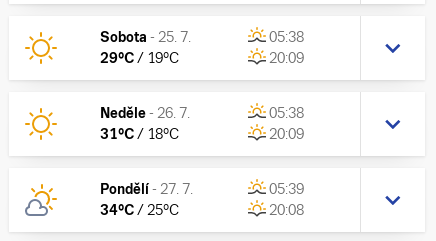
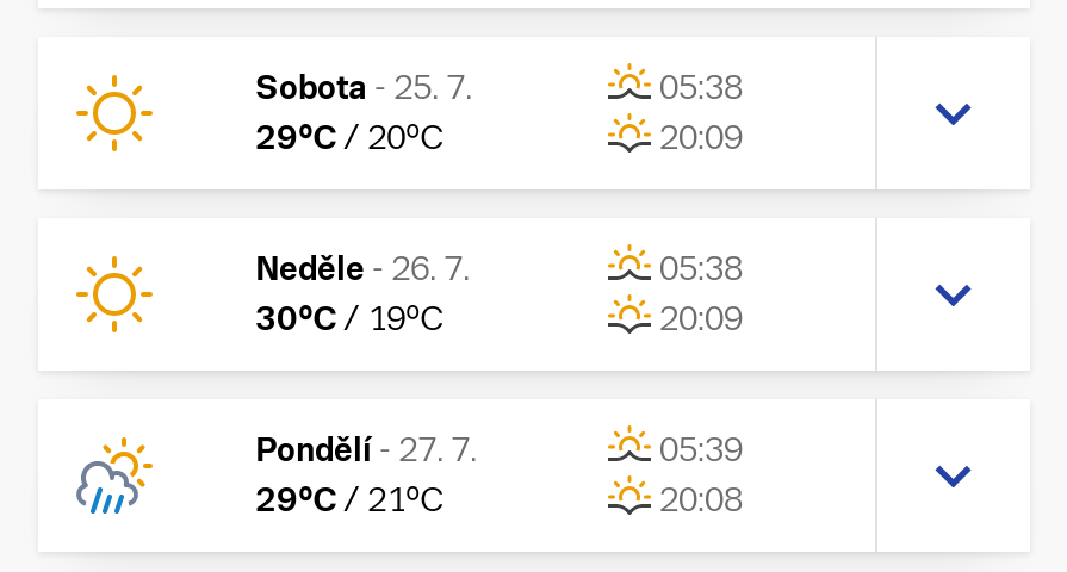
- 29°C / 19°C
+ 29°C / 20°C

- 31°C / 18°C
+ 30°C / 19°C

- [image]
+ [image]

- 34°C / 25°C
+ 29°C / 21°C
